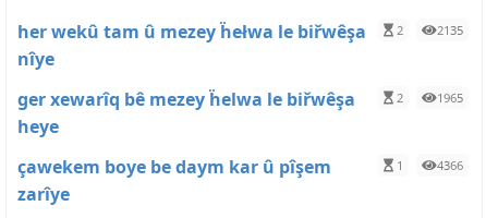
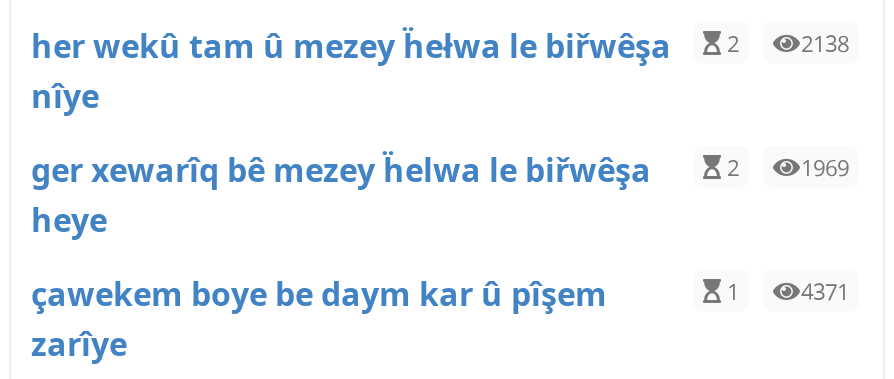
- her wekû tam û mezey ḧełwa le biřwêşa 2 2135
+ her wekû tam û mezey ḧełwa le biřwêşa 2 2138

- ger xewarîq bê mezey ḧelwa le biřwêşa 2 1965
+ ger xewarîq bê mezey ḧelwa le biřwêşa 2 1969

- 1 4366
+ 1 4371
